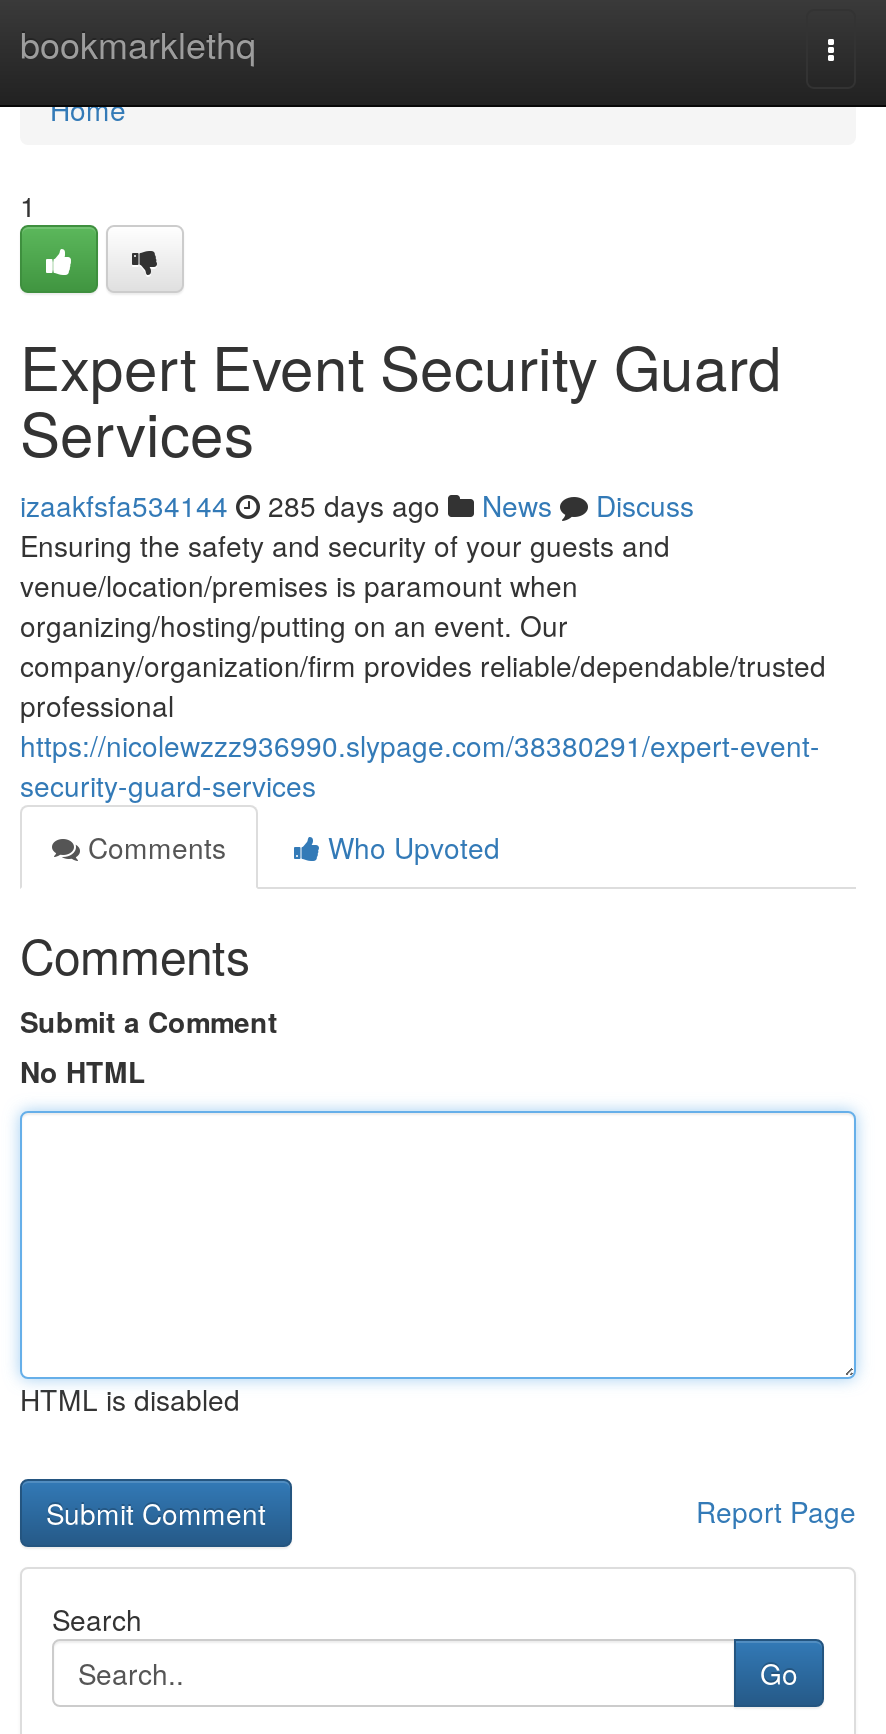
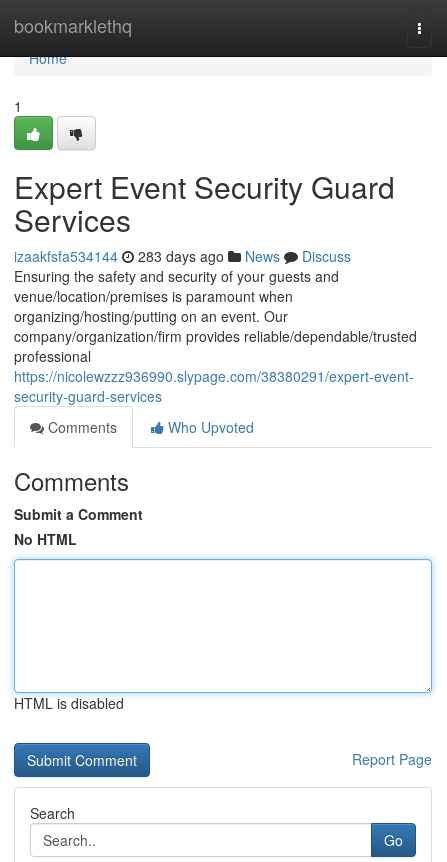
- izaakfsfa534144 285 days ago News Discuss
+ izaakfsfa534144 283 days ago News Discuss
